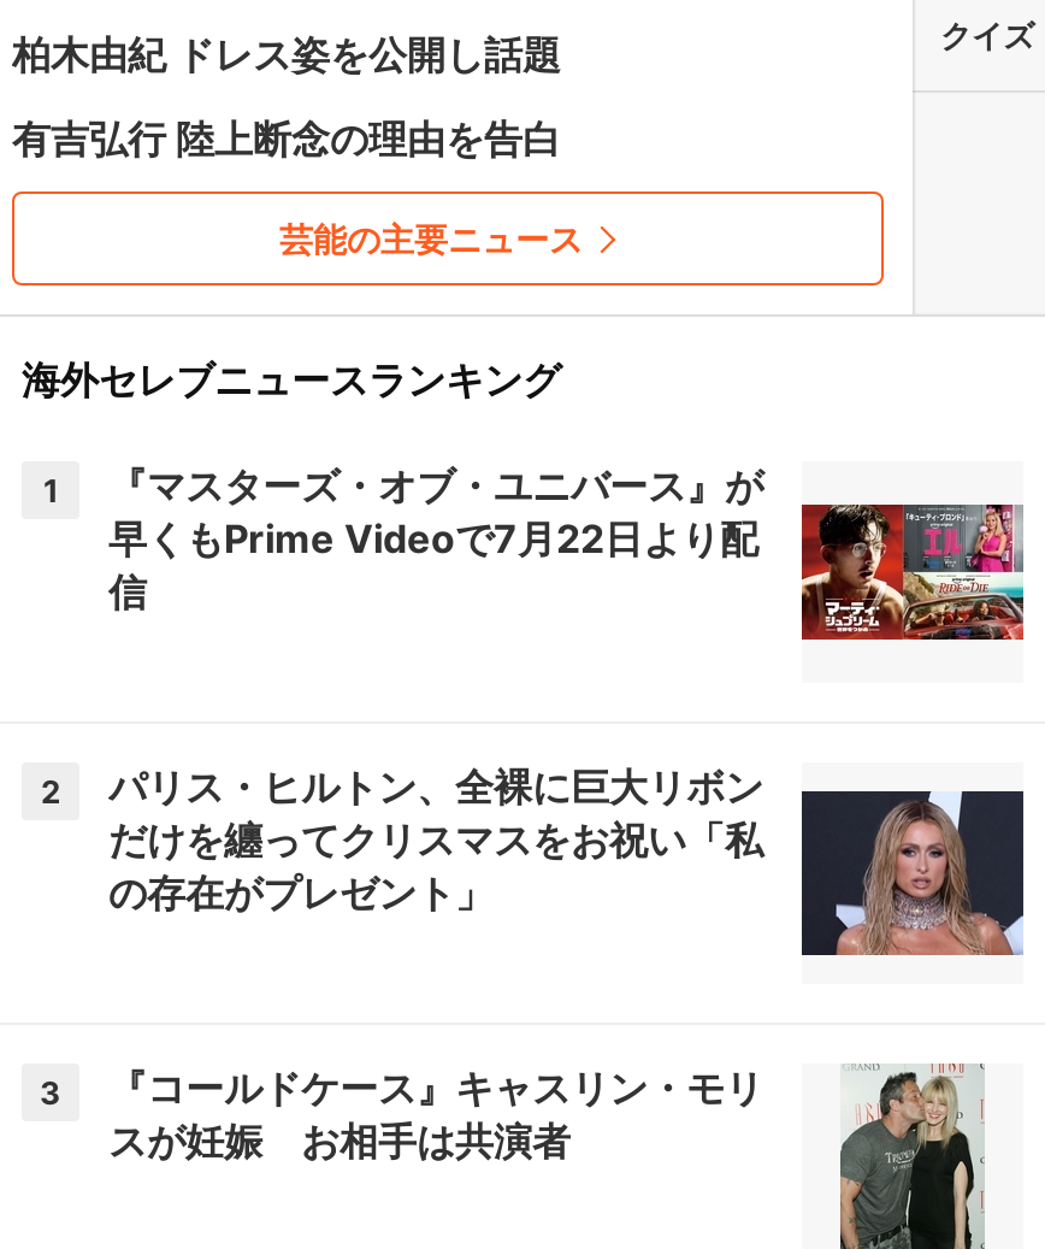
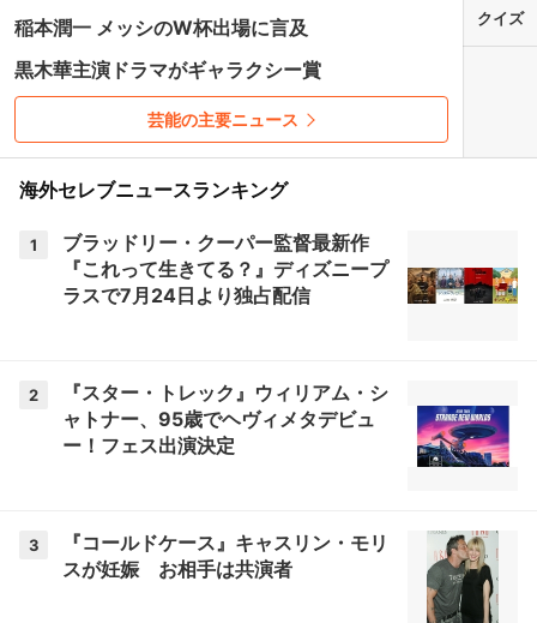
- 柏木由紀 ドレス姿を公開し話題
+ 稲本潤一 メッシのW杯出場に言及

- 有吉弘行 陸上断念の理由を告白
+ 黒木華主演ドラマがギャラクシー賞

- [image]
- 『マスターズ・オブ・ユニバース』が
- 早くもPrime Videoで7月22日より配
- 信
+ [image]
+ ブラッドリー・クーパー監督最新作
+ 『これって生きてる？』ディズニープ
+ ラスで7月24日より独占配信

- [image]
- パリス・ヒルトン、全裸に巨大リボン
- だけを纏ってクリスマスをお祝い「私
- の存在がプレゼント」
+ [image]
+ 『スター・トレック』ウィリアム・シ
+ ャトナー、95歳でヘヴィメタデビュ
+ ー！フェス出演決定
